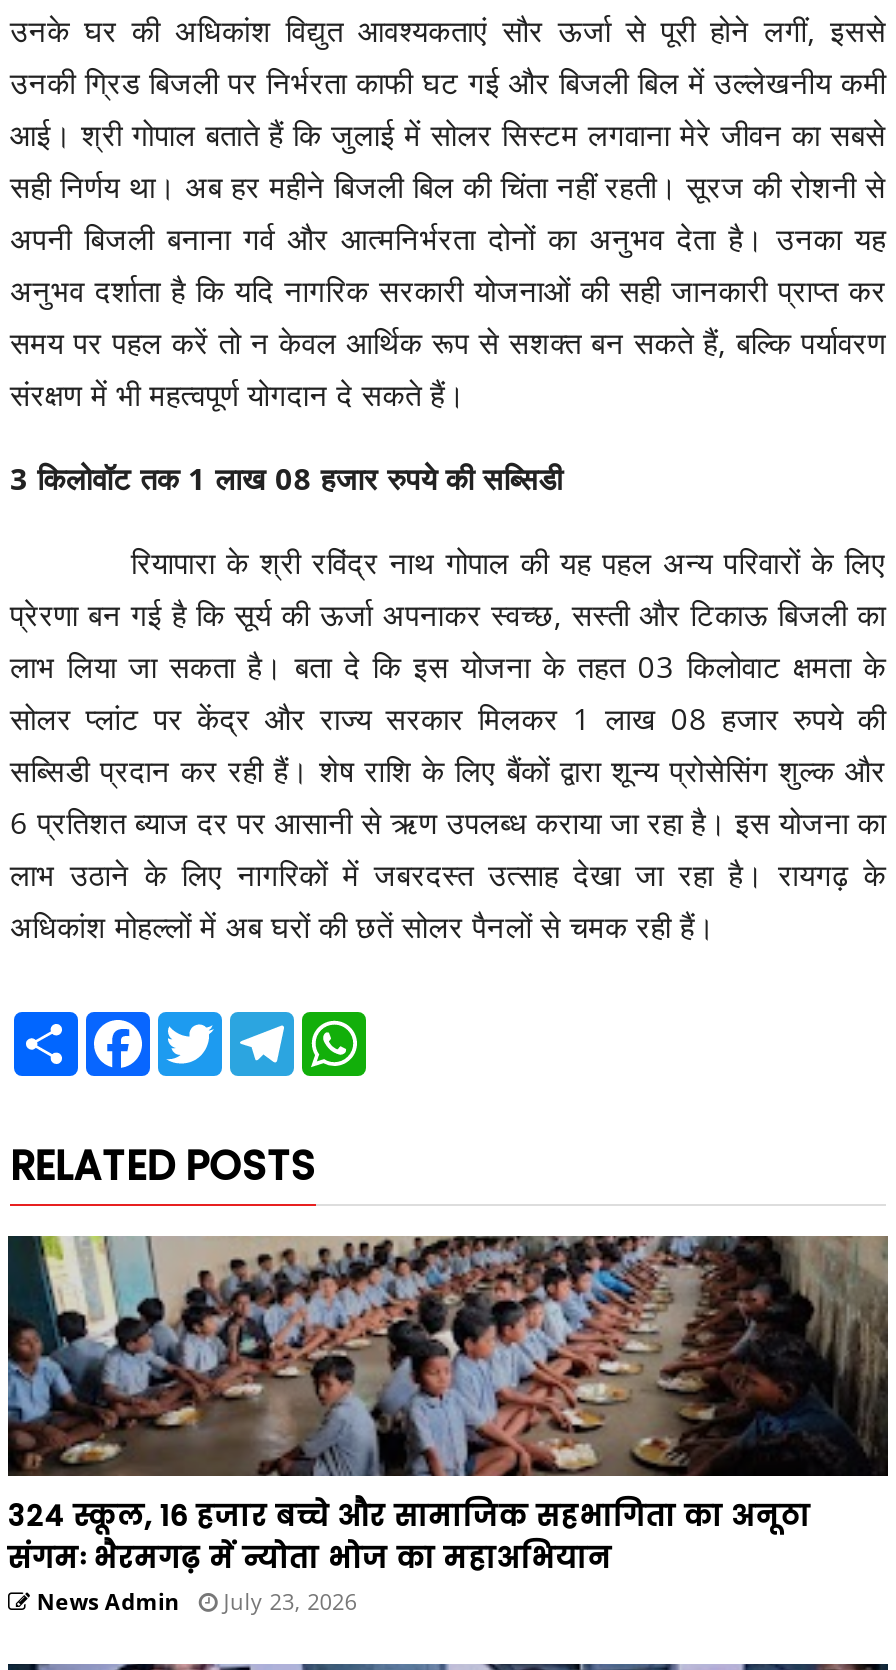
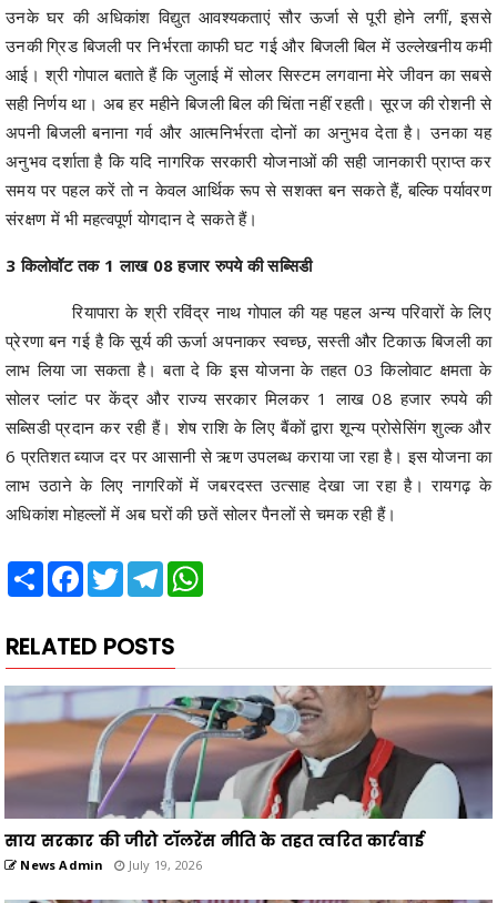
- [image]
- 324 स्कूल, 16 हजार बच्चे और सामाजिक सहभागिता का अनूठा
- संगमः भैरमगढ़ में न्योता भोज का महाअभियान
+ [image]
+ साय सरकार की जीरो टॉलरेंस नीति के तहत त्वरित कार्रवाई

- News Admin July 23, 2026
+ News Admin July 19, 2026
